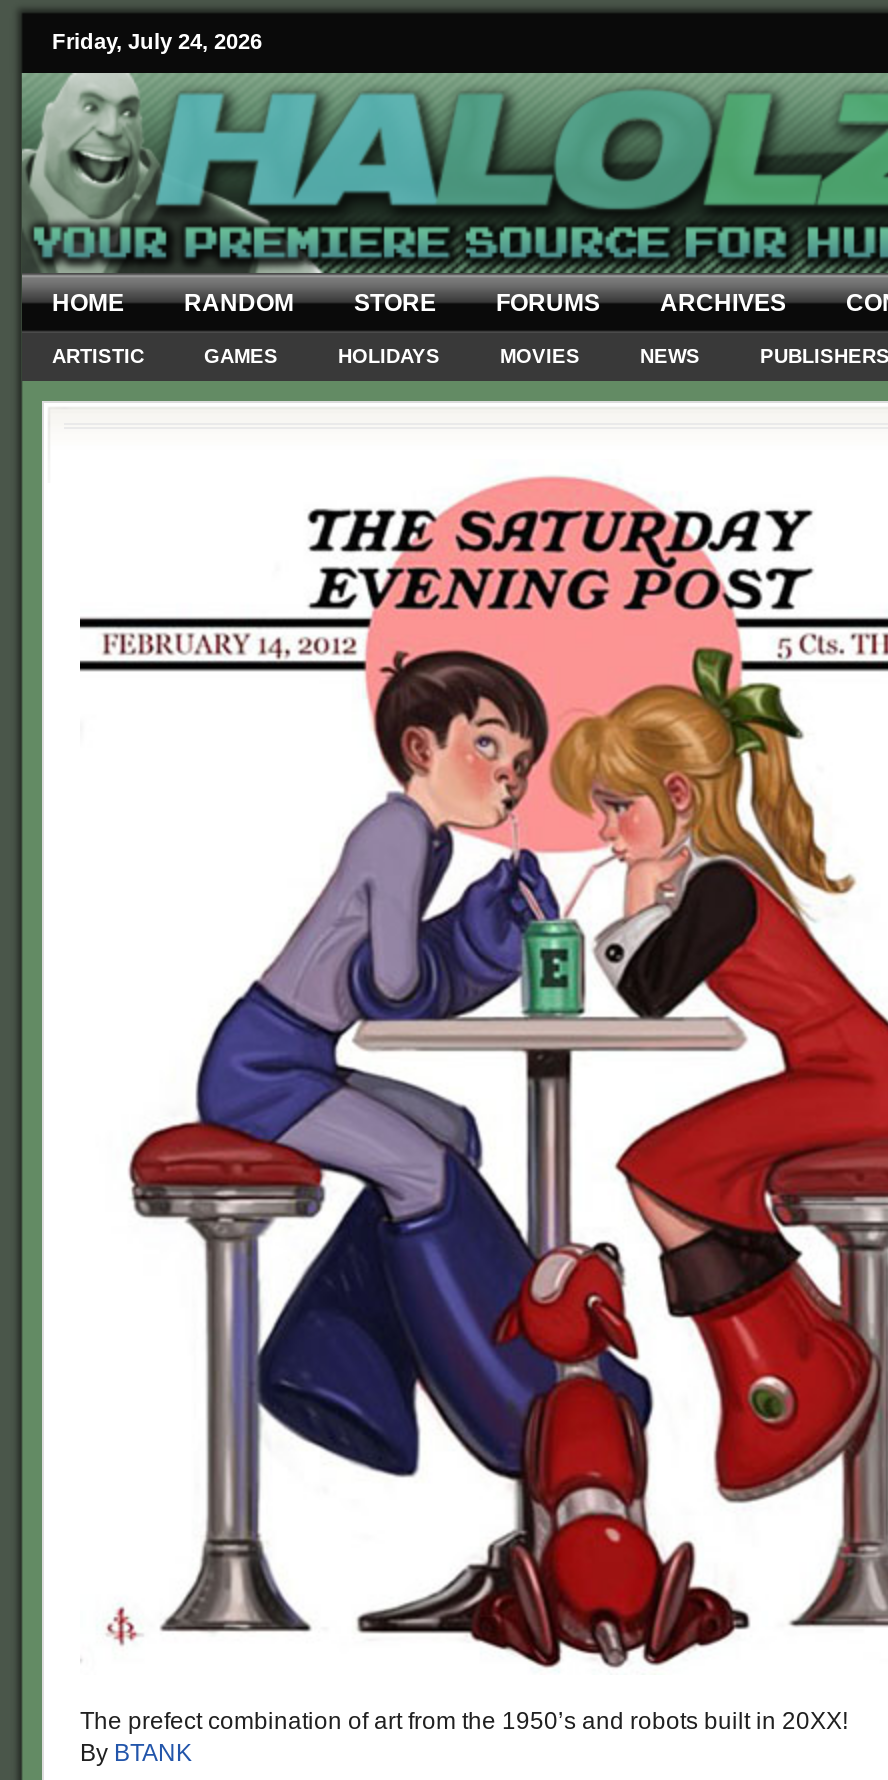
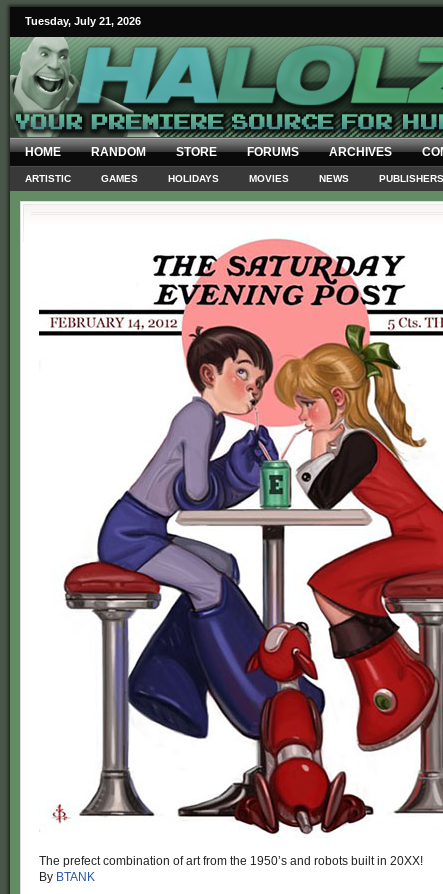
- Friday, July 24, 2026
+ Tuesday, July 21, 2026
